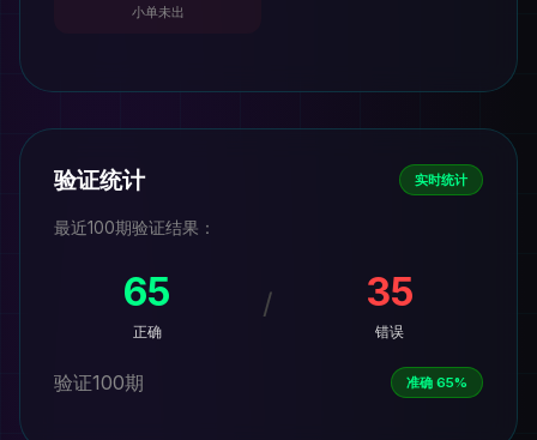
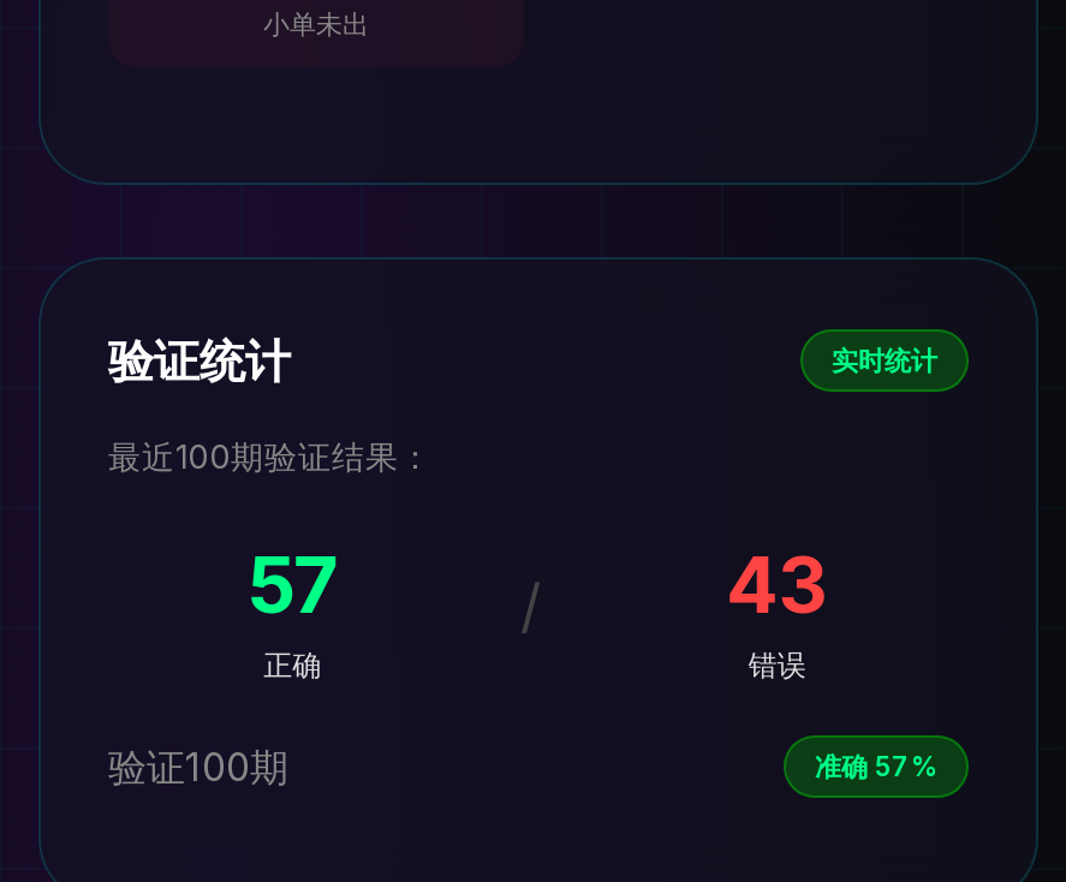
- 65
+ 57

- 35
+ 43

- 准确 65%
+ 准确 57%
